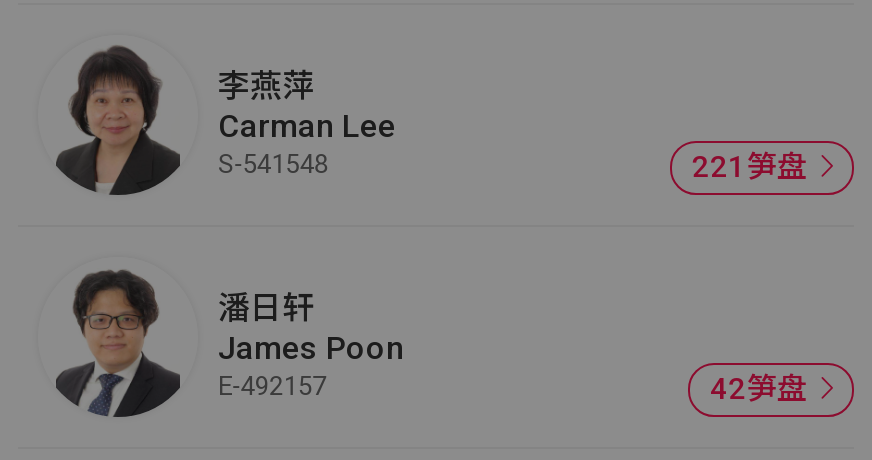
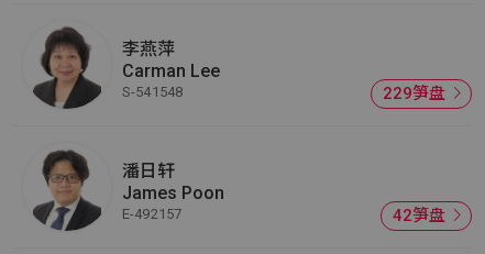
- 221笋盘
+ 229笋盘
